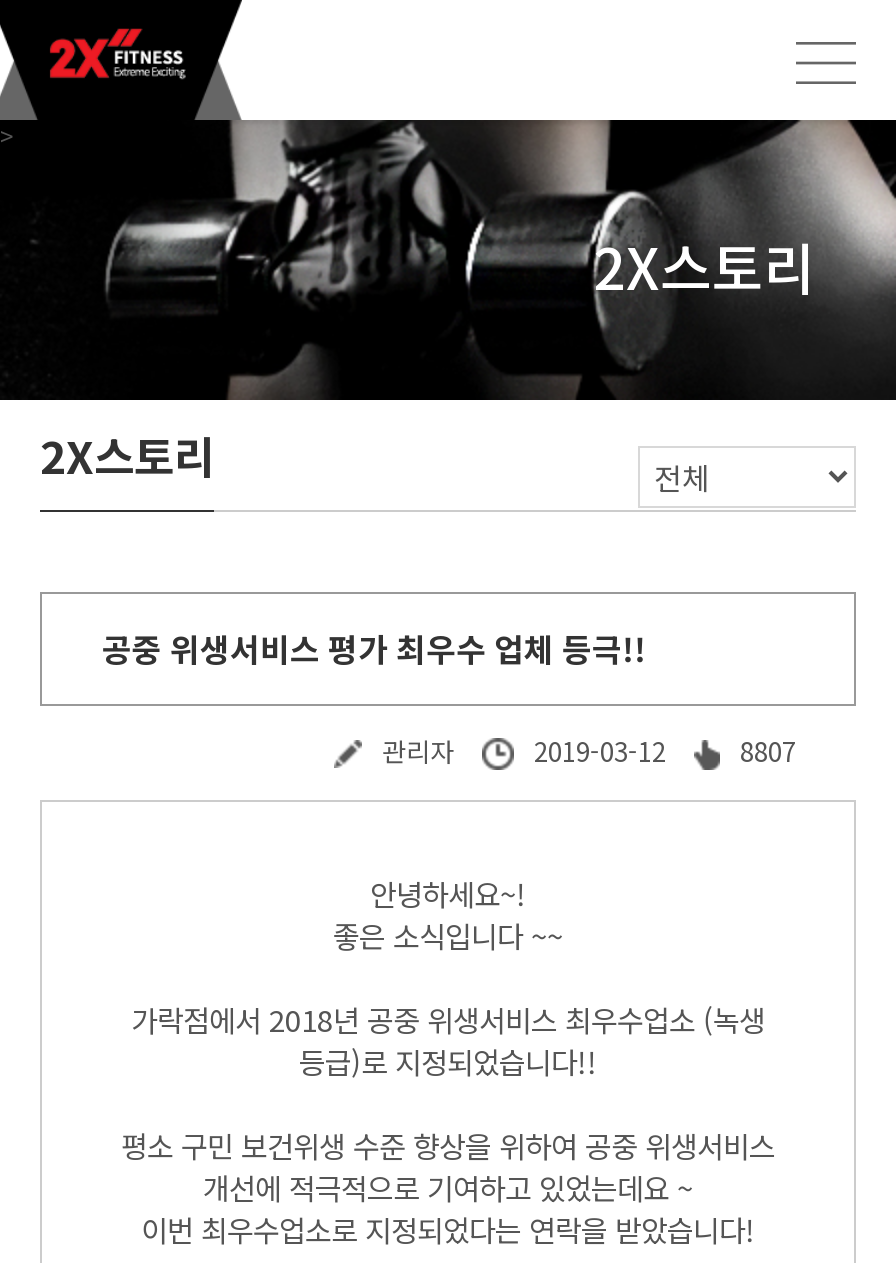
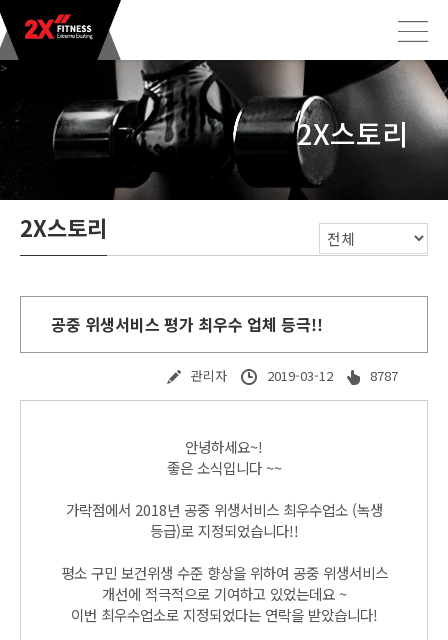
- 2019-03-12 8807
+ 2019-03-12 8787
